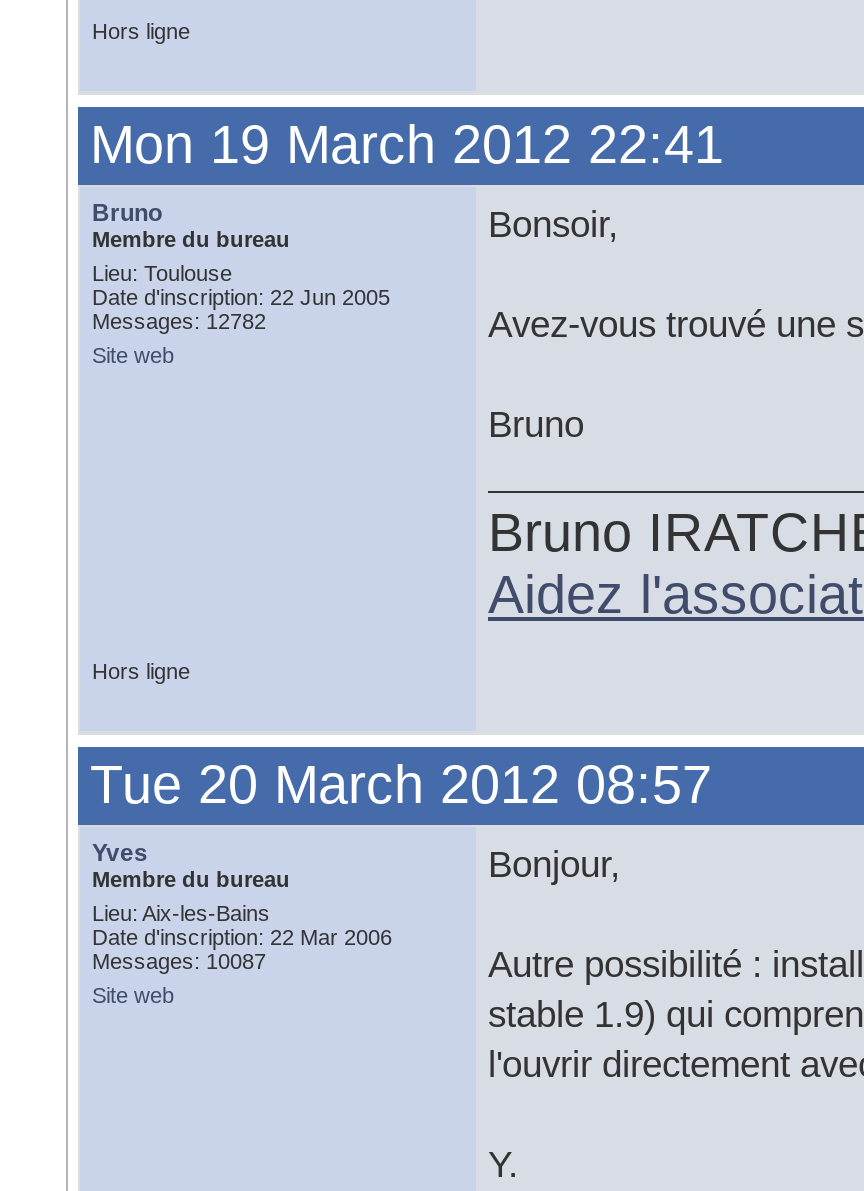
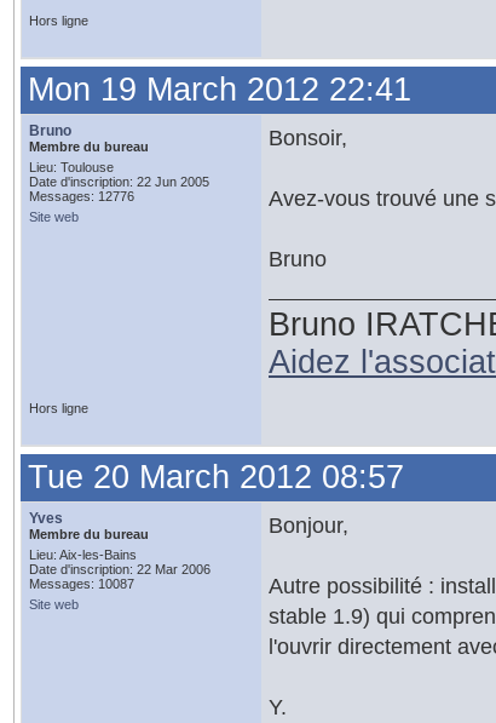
- Messages: 12782
+ Messages: 12776
